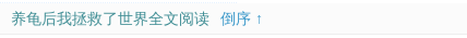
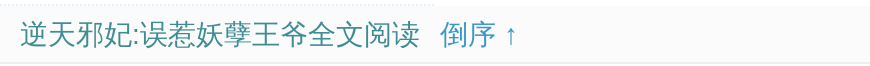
- 养龟后我拯救了世界全文阅读
+ 逆天邪妃:误惹妖孽王爷全文阅读
